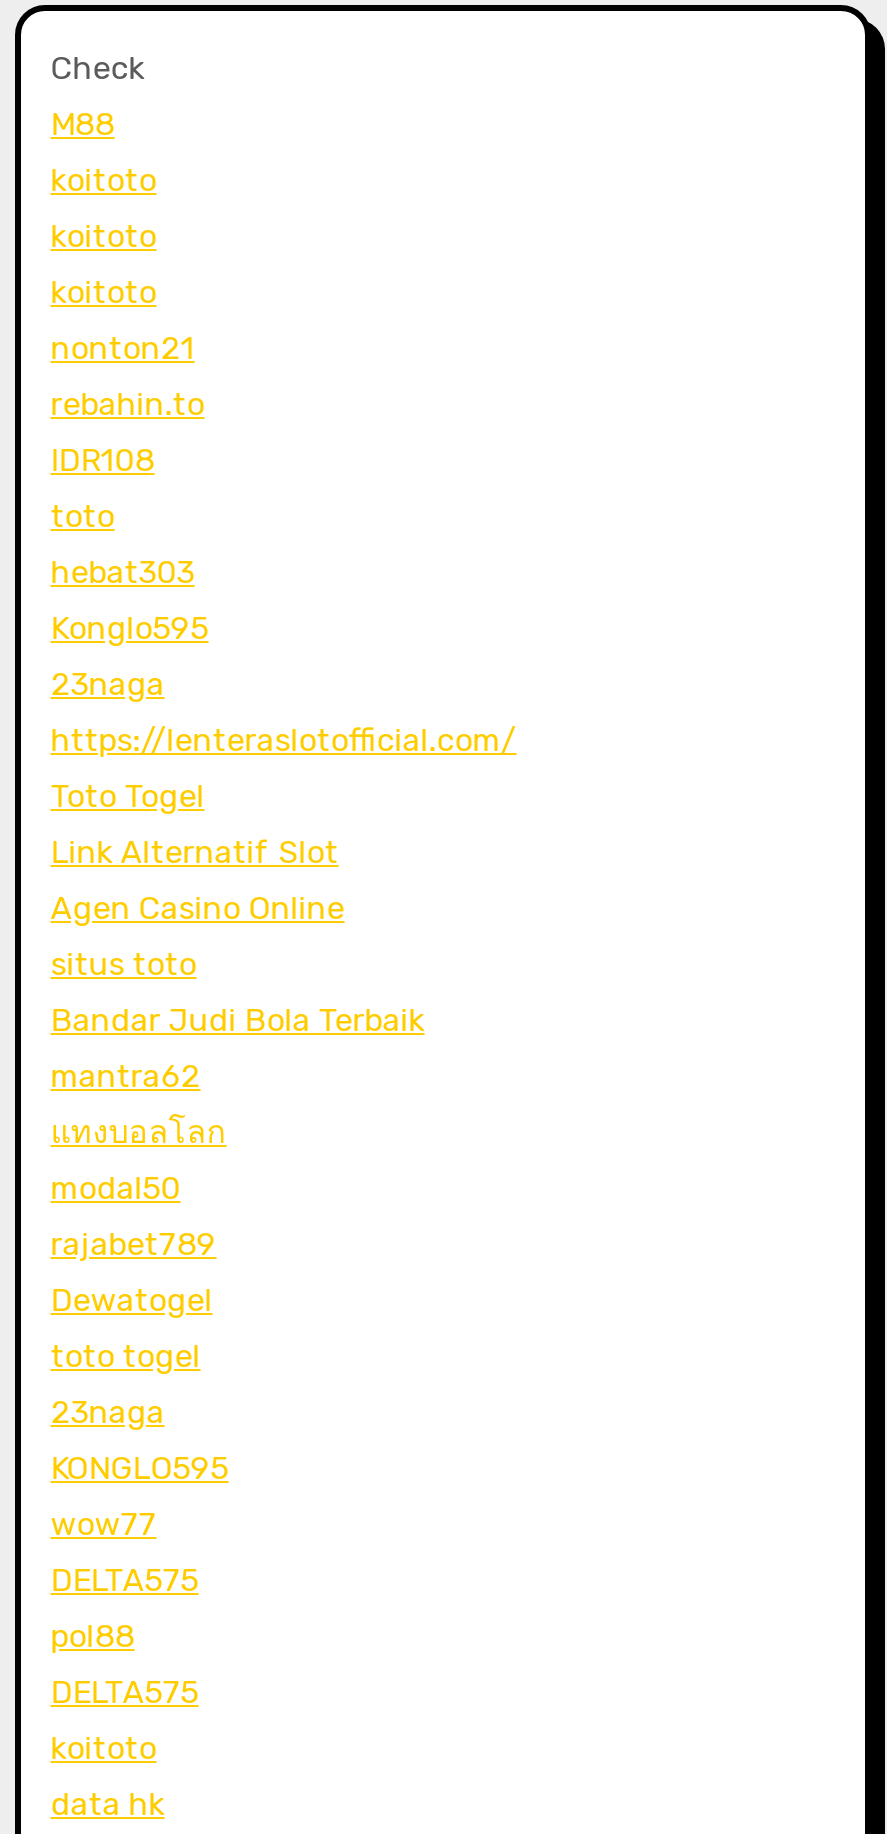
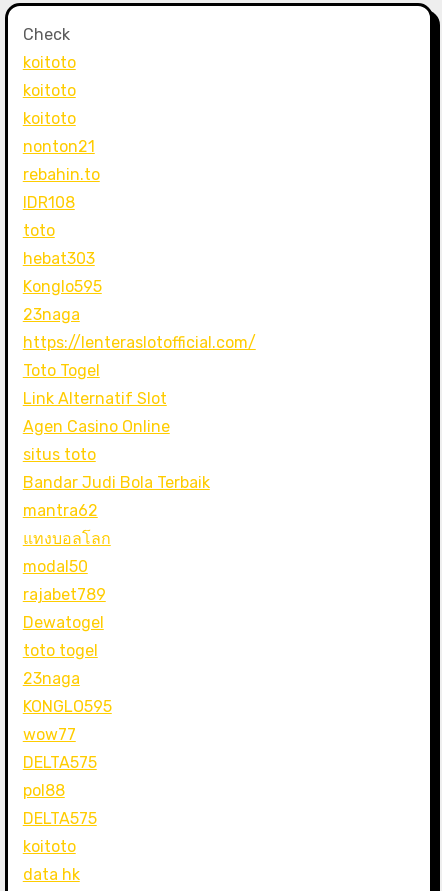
- M88
